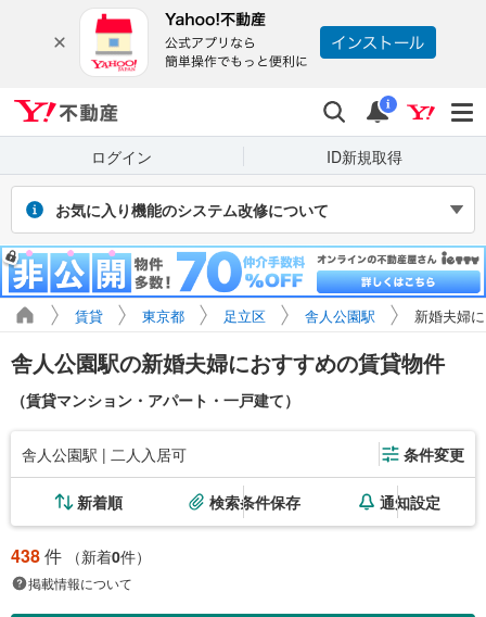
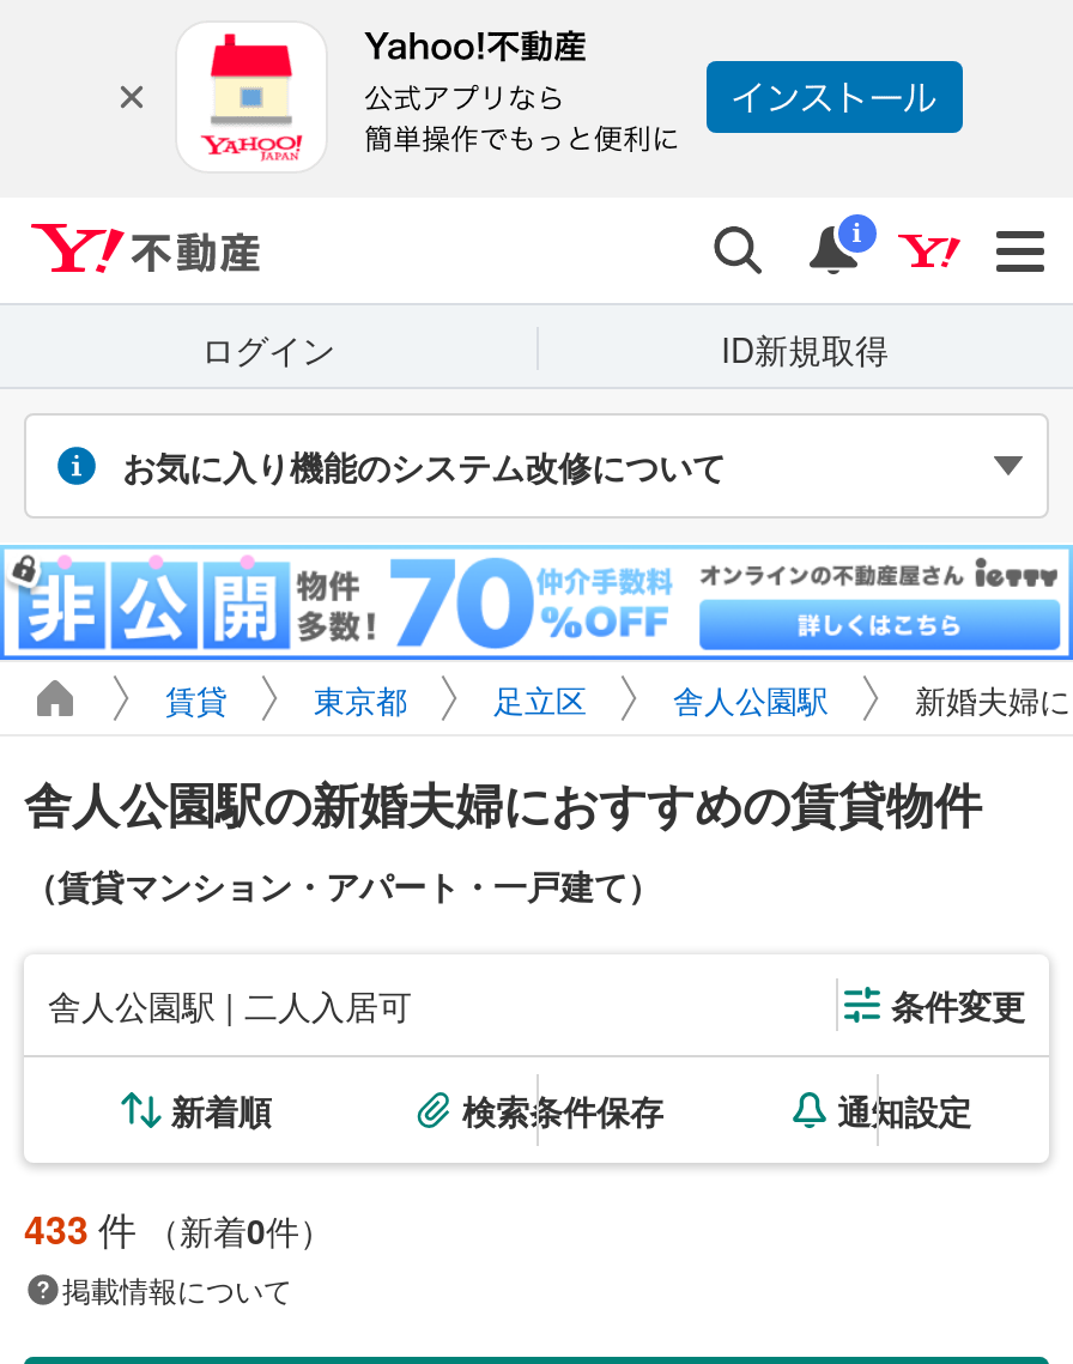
- 438件 （新着0件）
+ 433件 （新着0件）
